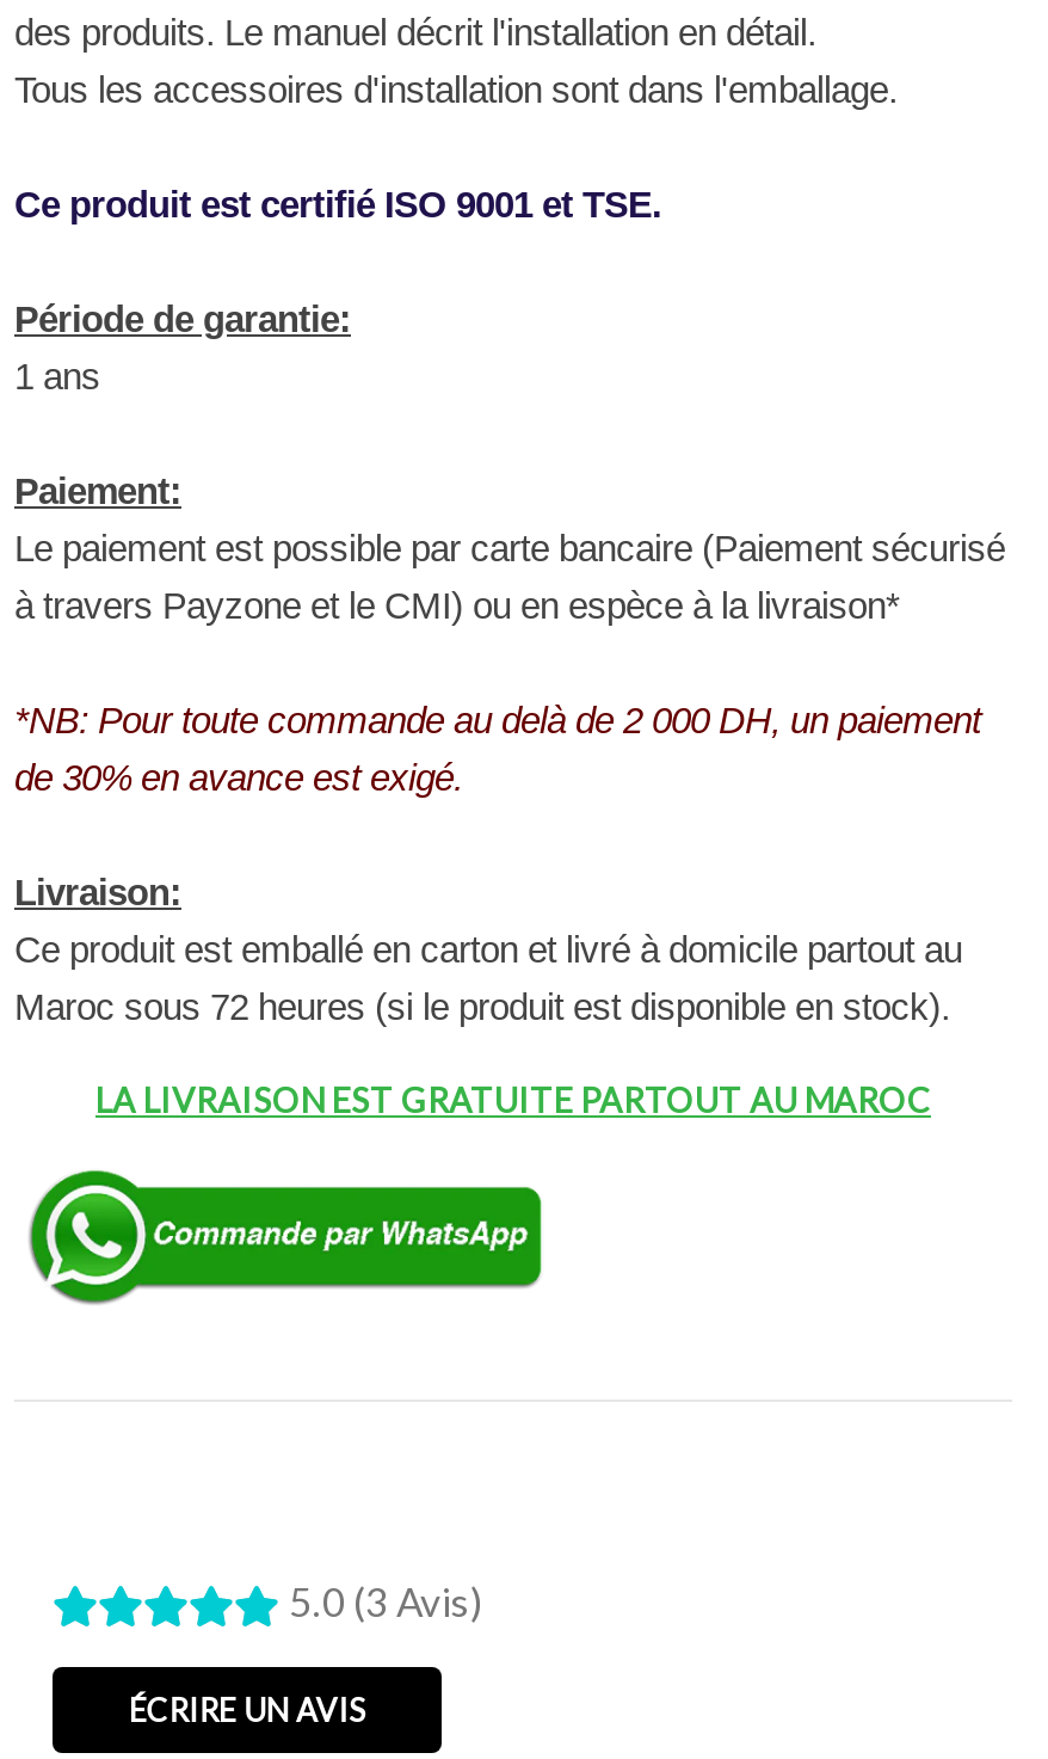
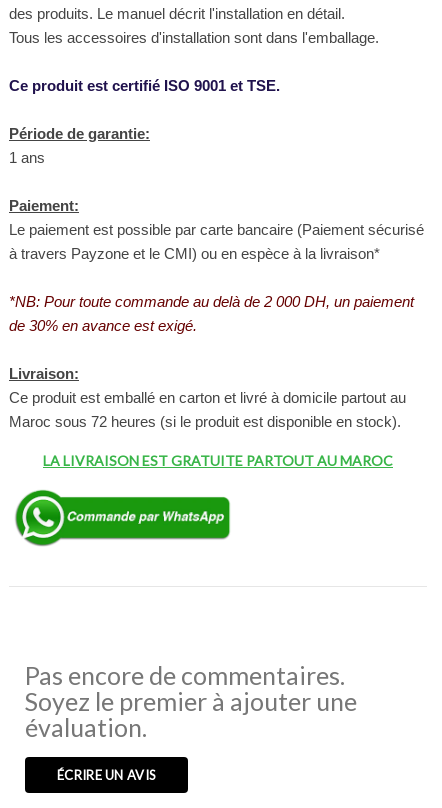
- 5.0 (3 Avis)
+ Pas encore de commentaires.
+ Soyez le premier à ajouter une
+ évaluation.
